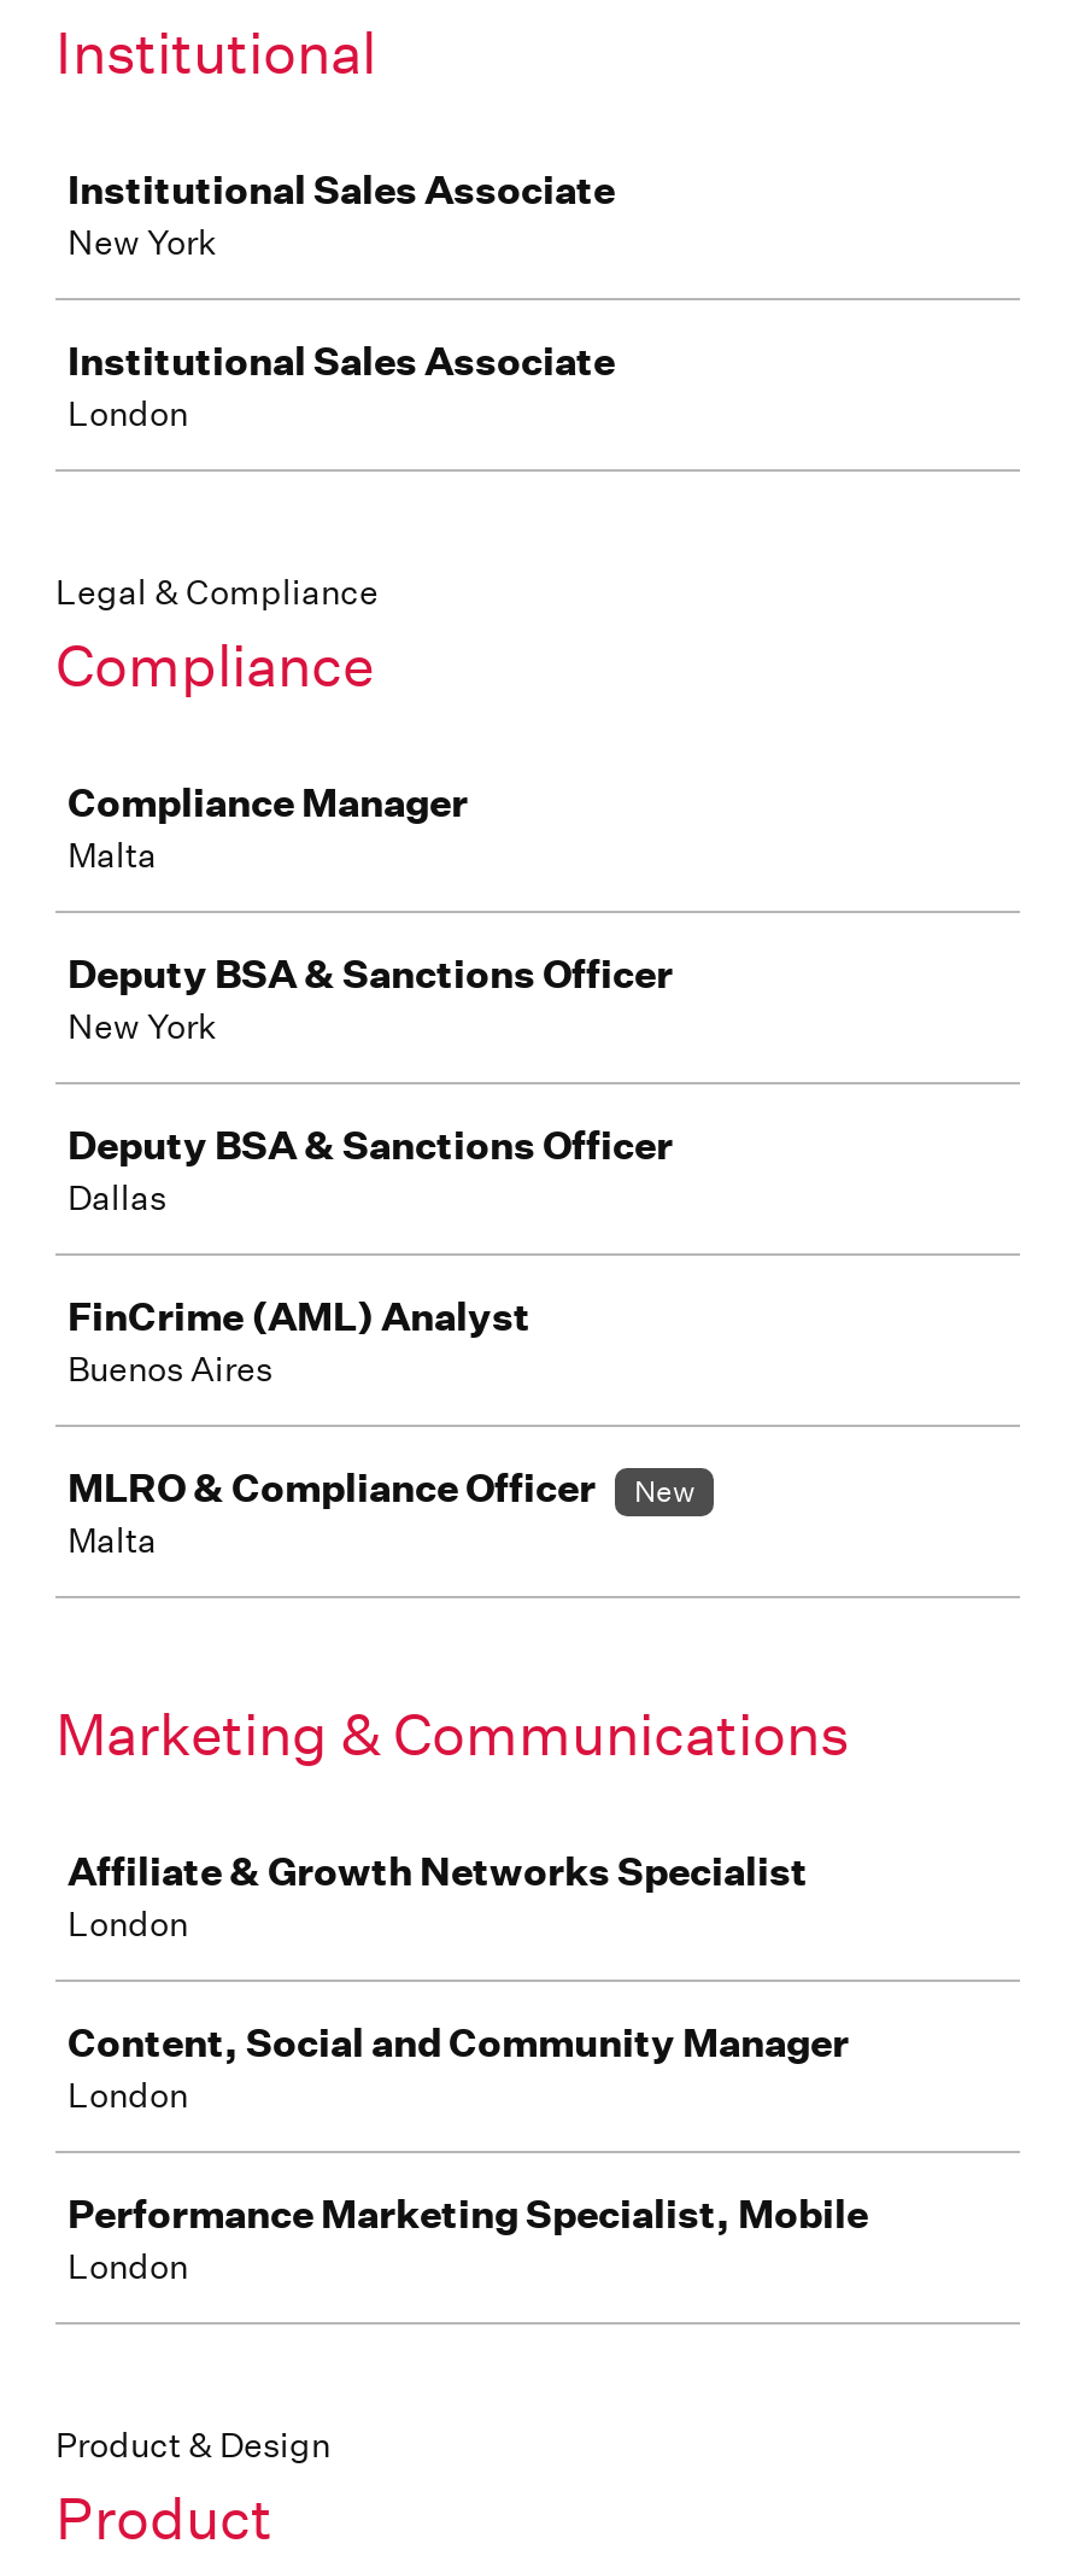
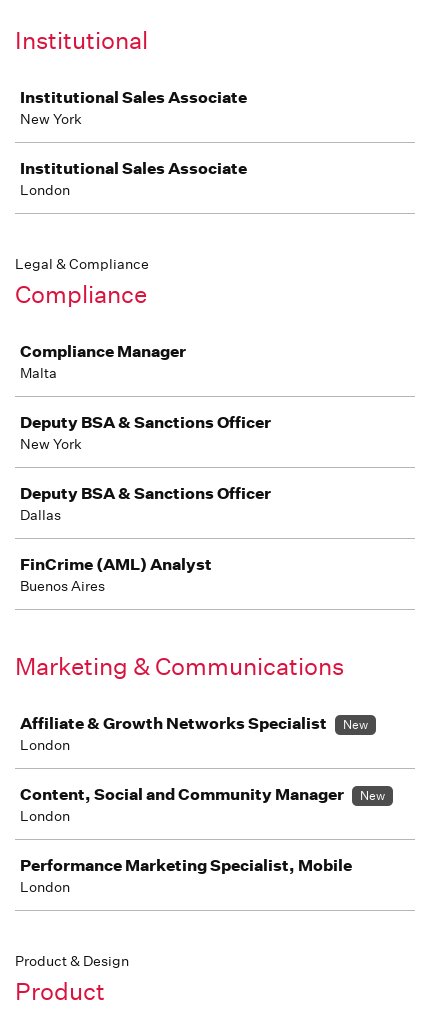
- MLRO & Compliance Officer
- New
- Malta

+ New

+ New
